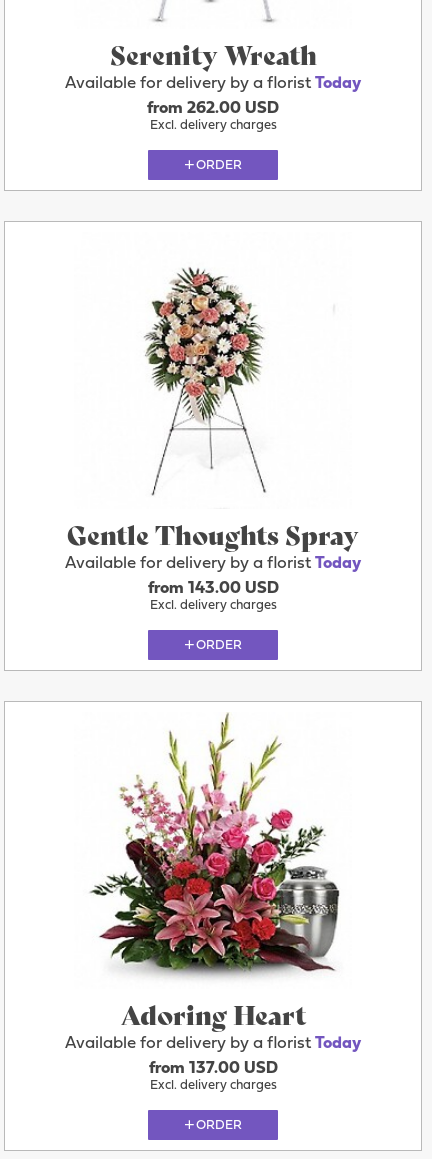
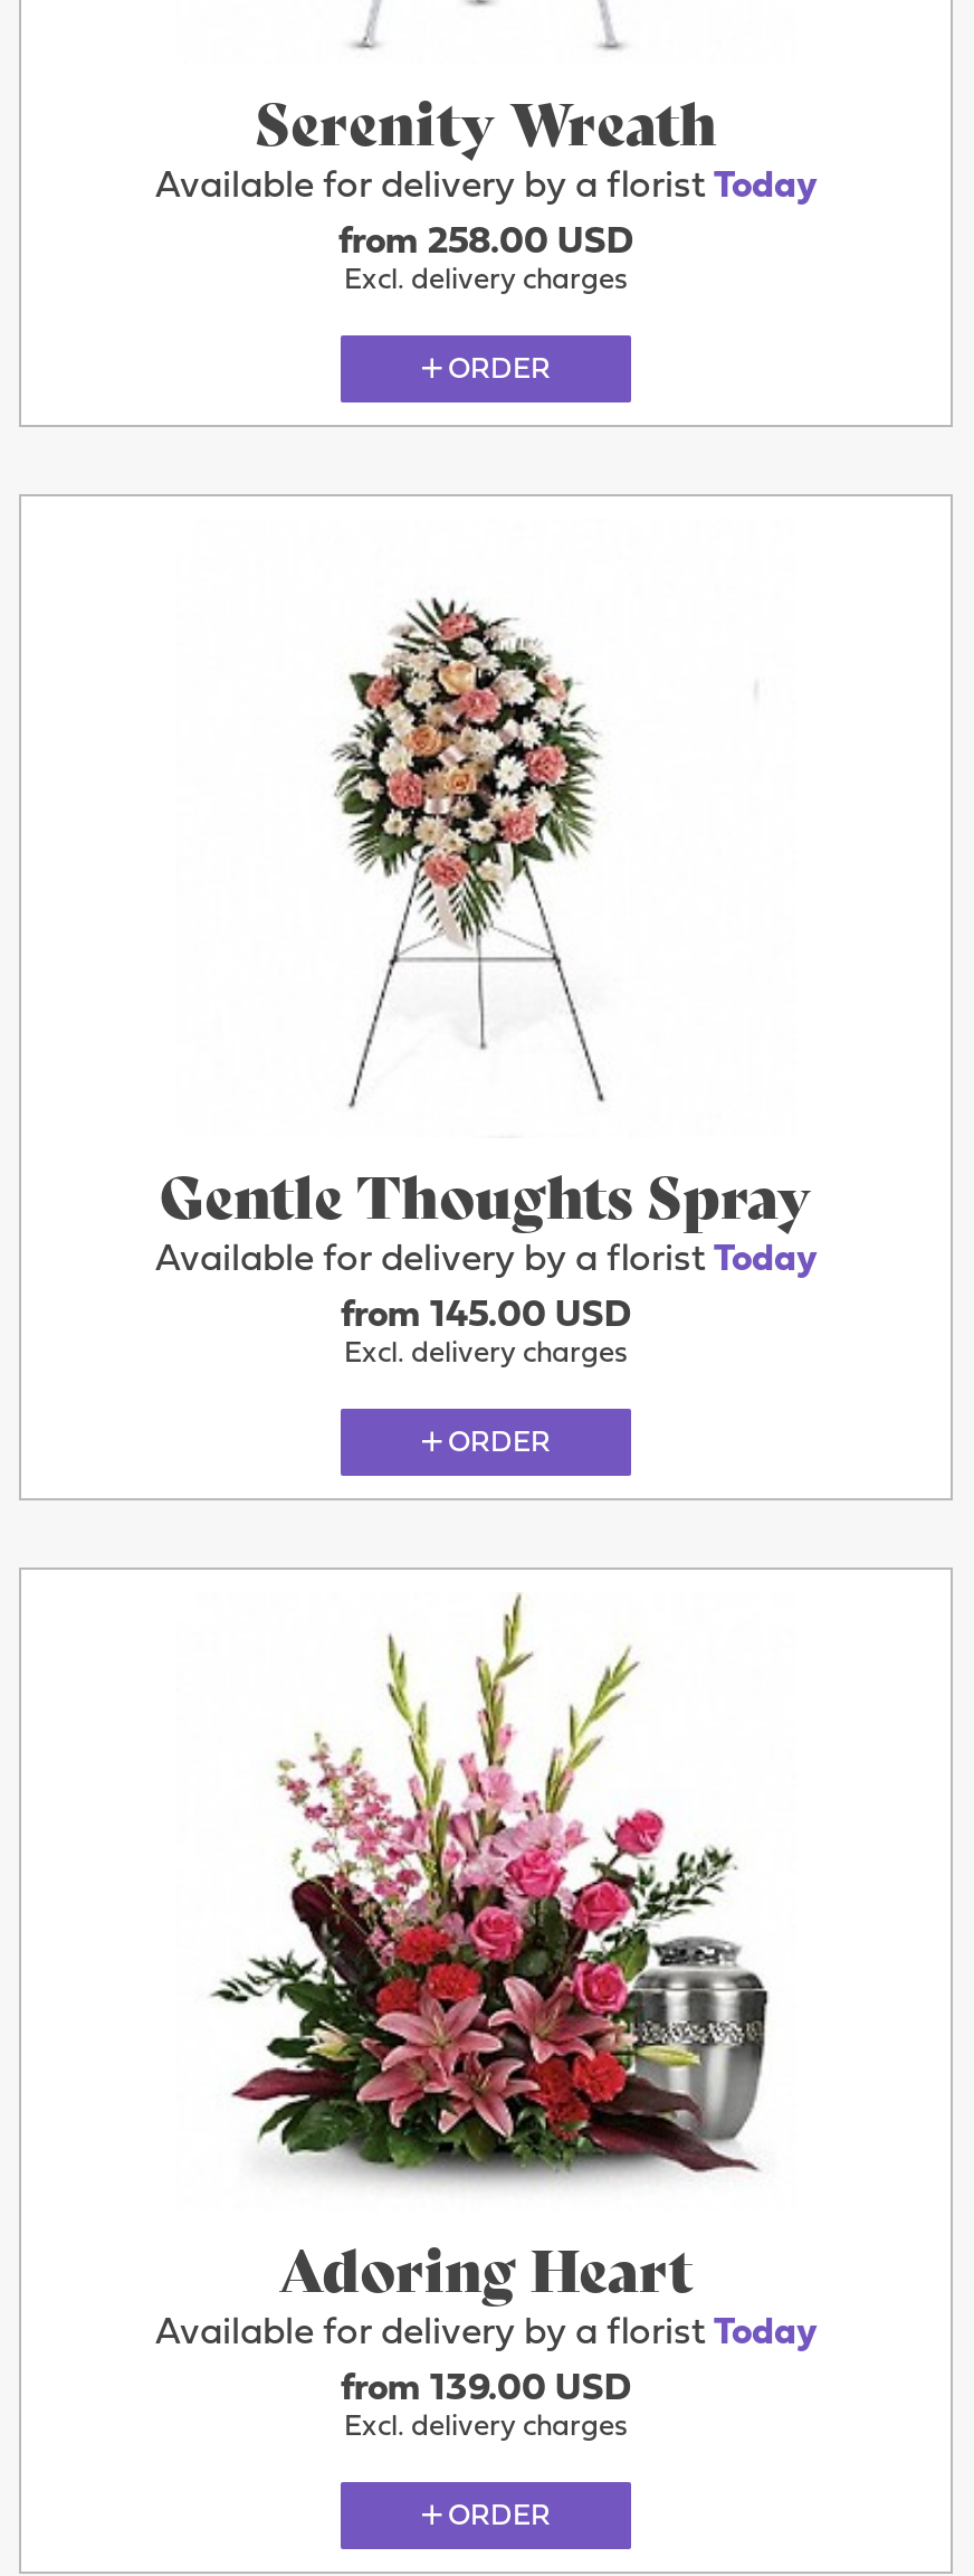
- from 262.00 USD
+ from 258.00 USD

- from 143.00 USD
+ from 145.00 USD

- from 137.00 USD
+ from 139.00 USD
